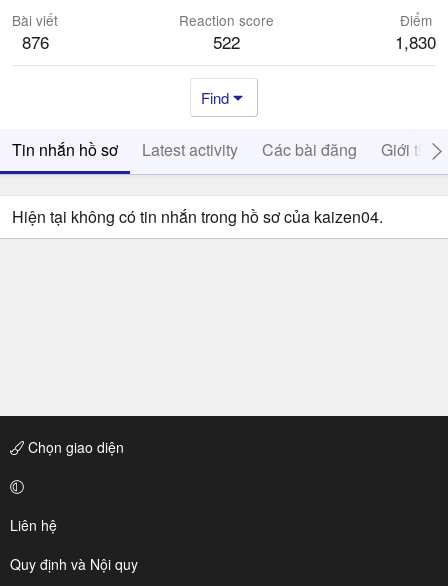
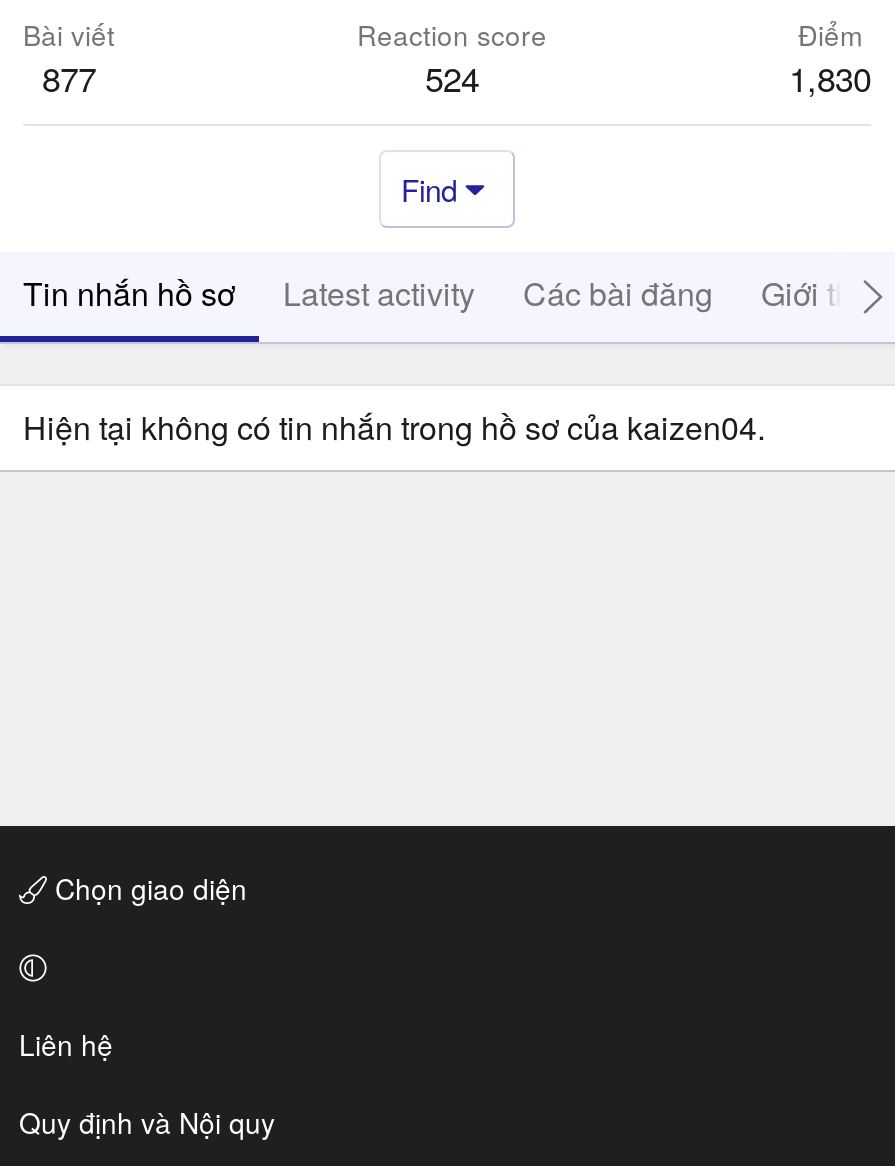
- 876
+ 877

- 522
+ 524
